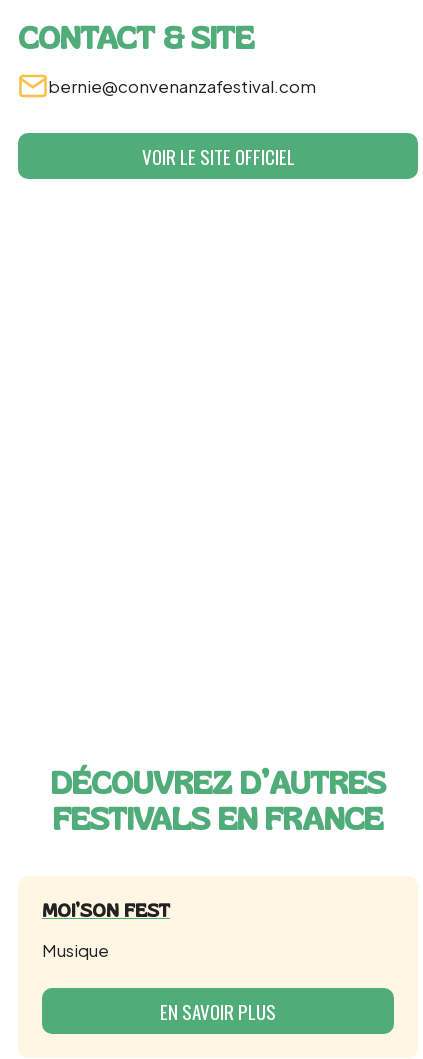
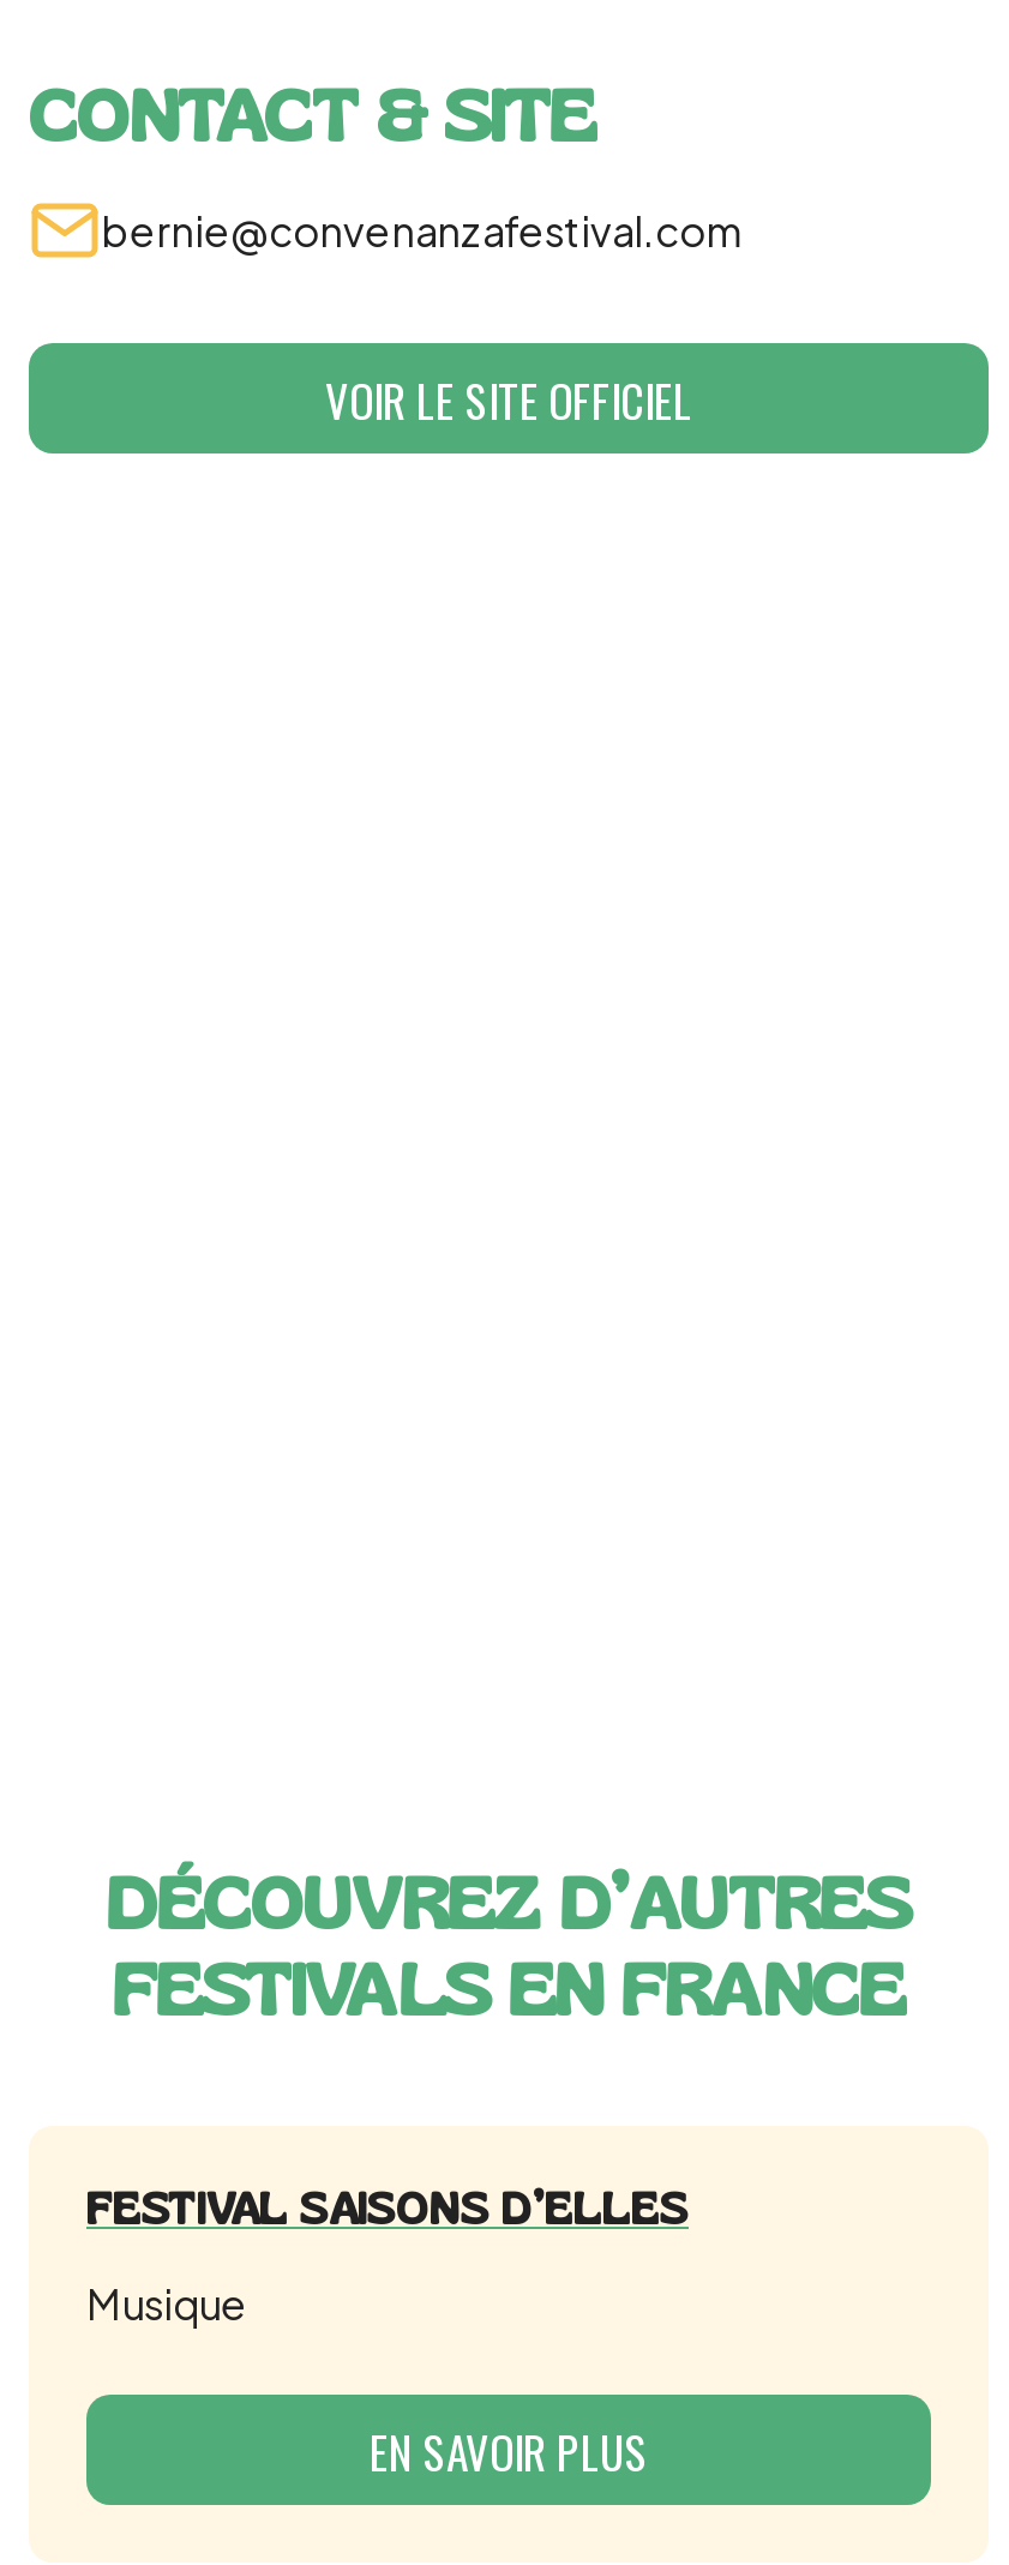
- MOI’SON FEST
+ FESTIVAL SAISONS D’ELLES
